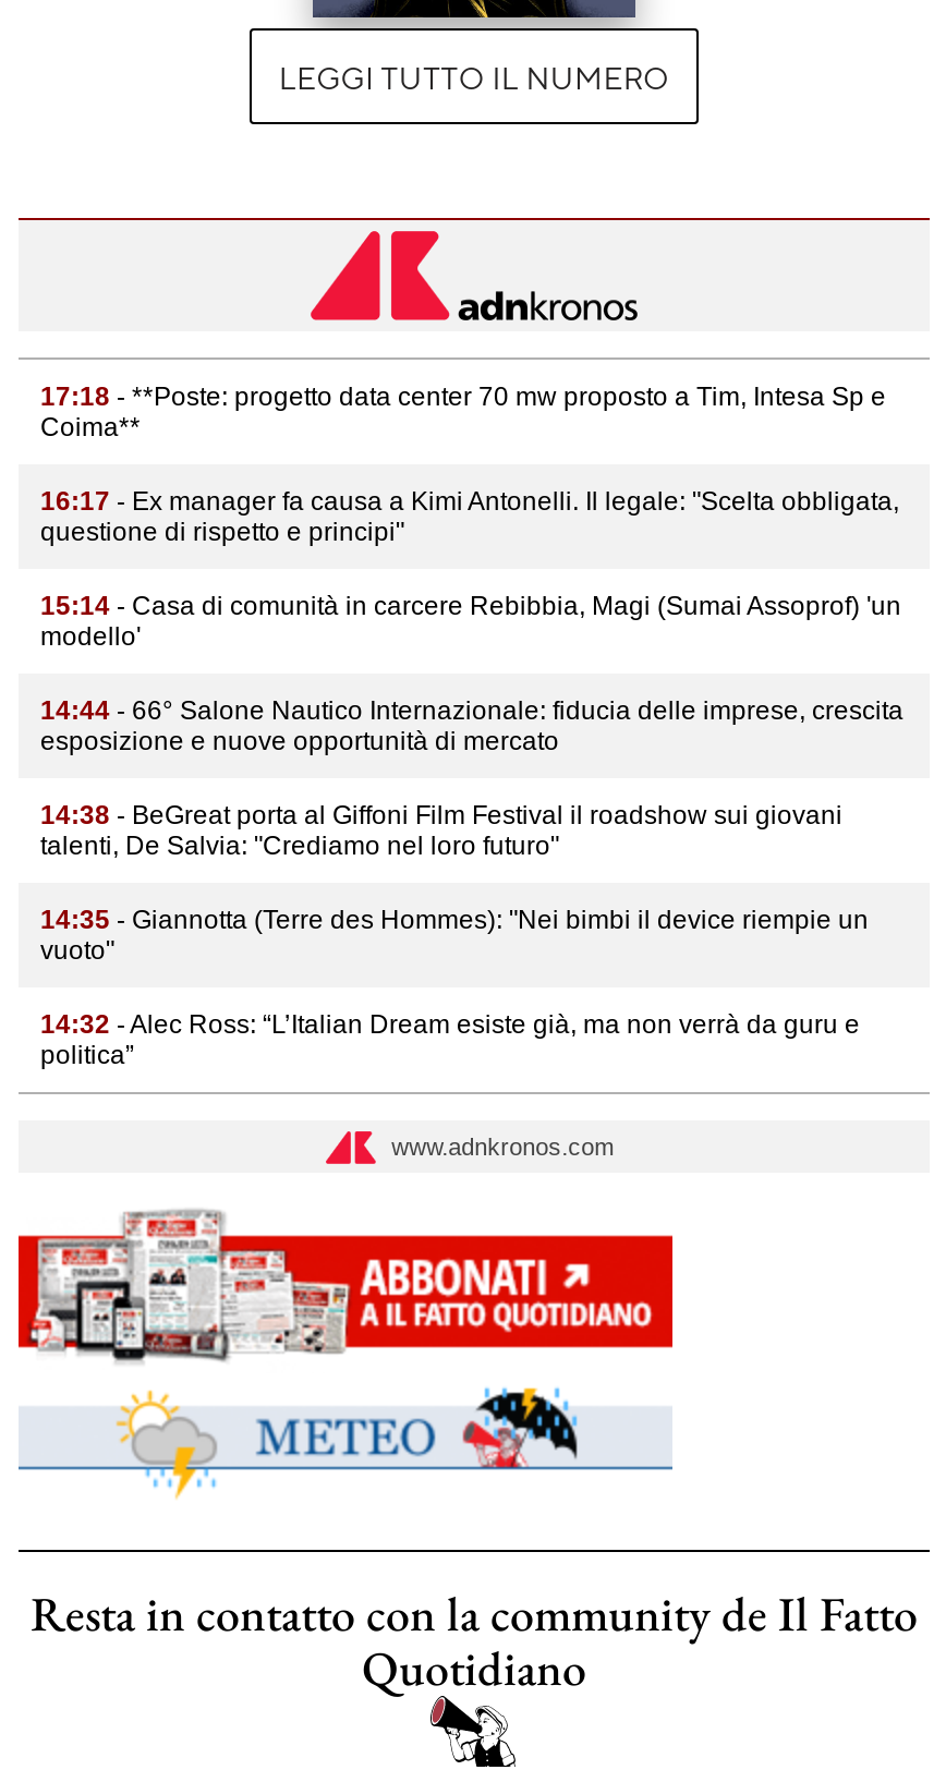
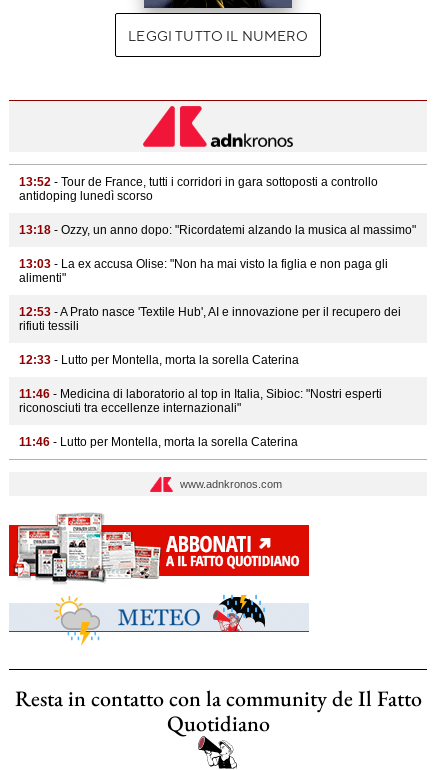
- 17:18 - **Poste: progetto data center 70 mw proposto a Tim, Intesa Sp e
- Coima**
+ 13:52 - Tour de France, tutti i corridori in gara sottoposti a controllo
+ antidoping lunedì scorso

- 16:17 - Ex manager fa causa a Kimi Antonelli. Il legale: "Scelta obbligata,
- questione di rispetto e principi"
+ 13:18 - Ozzy, un anno dopo: "Ricordatemi alzando la musica al massimo"

- 15:14 - Casa di comunità in carcere Rebibbia, Magi (Sumai Assoprof) 'un
- modello'
+ 13:03 - La ex accusa Olise: "Non ha mai visto la figlia e non paga gli
+ alimenti"

- 14:44 - 66° Salone Nautico Internazionale: fiducia delle imprese, crescita
- esposizione e nuove opportunità di mercato
+ 12:53 - A Prato nasce 'Textile Hub', AI e innovazione per il recupero dei
+ rifiuti tessili

- 14:38 - BeGreat porta al Giffoni Film Festival il roadshow sui giovani
- talenti, De Salvia: "Crediamo nel loro futuro"
+ 12:33 - Lutto per Montella, morta la sorella Caterina

- 14:35 - Giannotta (Terre des Hommes): "Nei bimbi il device riempie un
- vuoto"
+ 11:46 - Medicina di laboratorio al top in Italia, Sibioc: "Nostri esperti
+ riconosciuti tra eccellenze internazionali"

- 14:32 - Alec Ross: “L’Italian Dream esiste già, ma non verrà da guru e
- politica”
+ 11:46 - Lutto per Montella, morta la sorella Caterina
